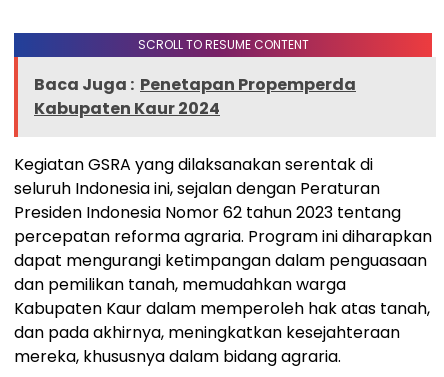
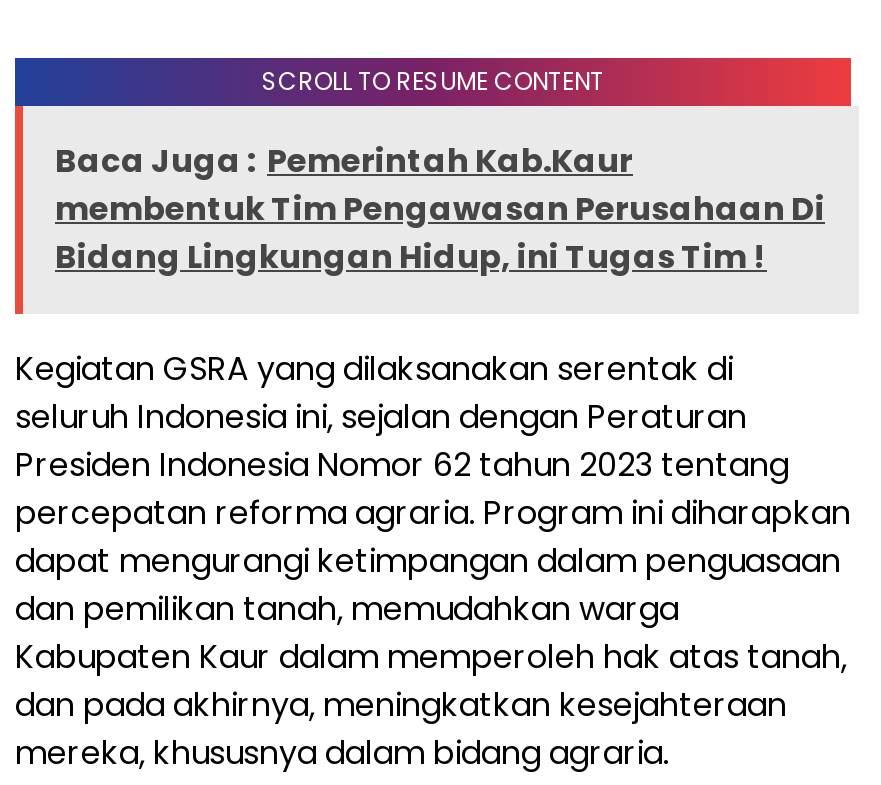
- Baca Juga : Penetapan Propemperda
- Kabupaten Kaur 2024
+ Baca Juga : Pemerintah Kab.Kaur
+ membentuk Tim Pengawasan Perusahaan Di
+ Bidang Lingkungan Hidup, ini Tugas Tim !
